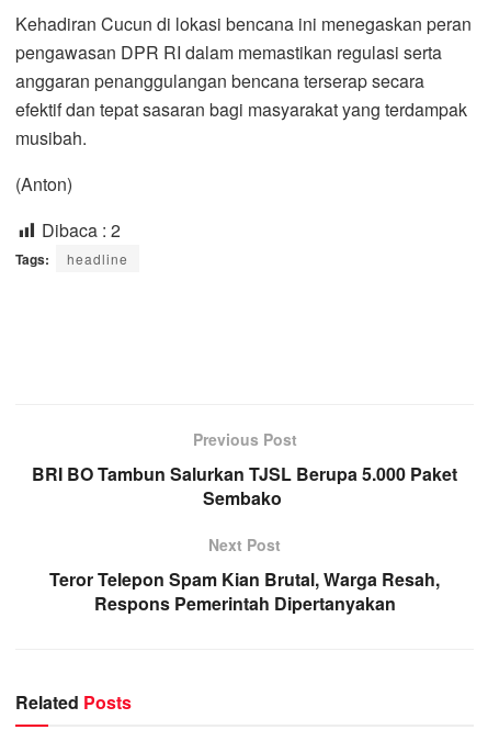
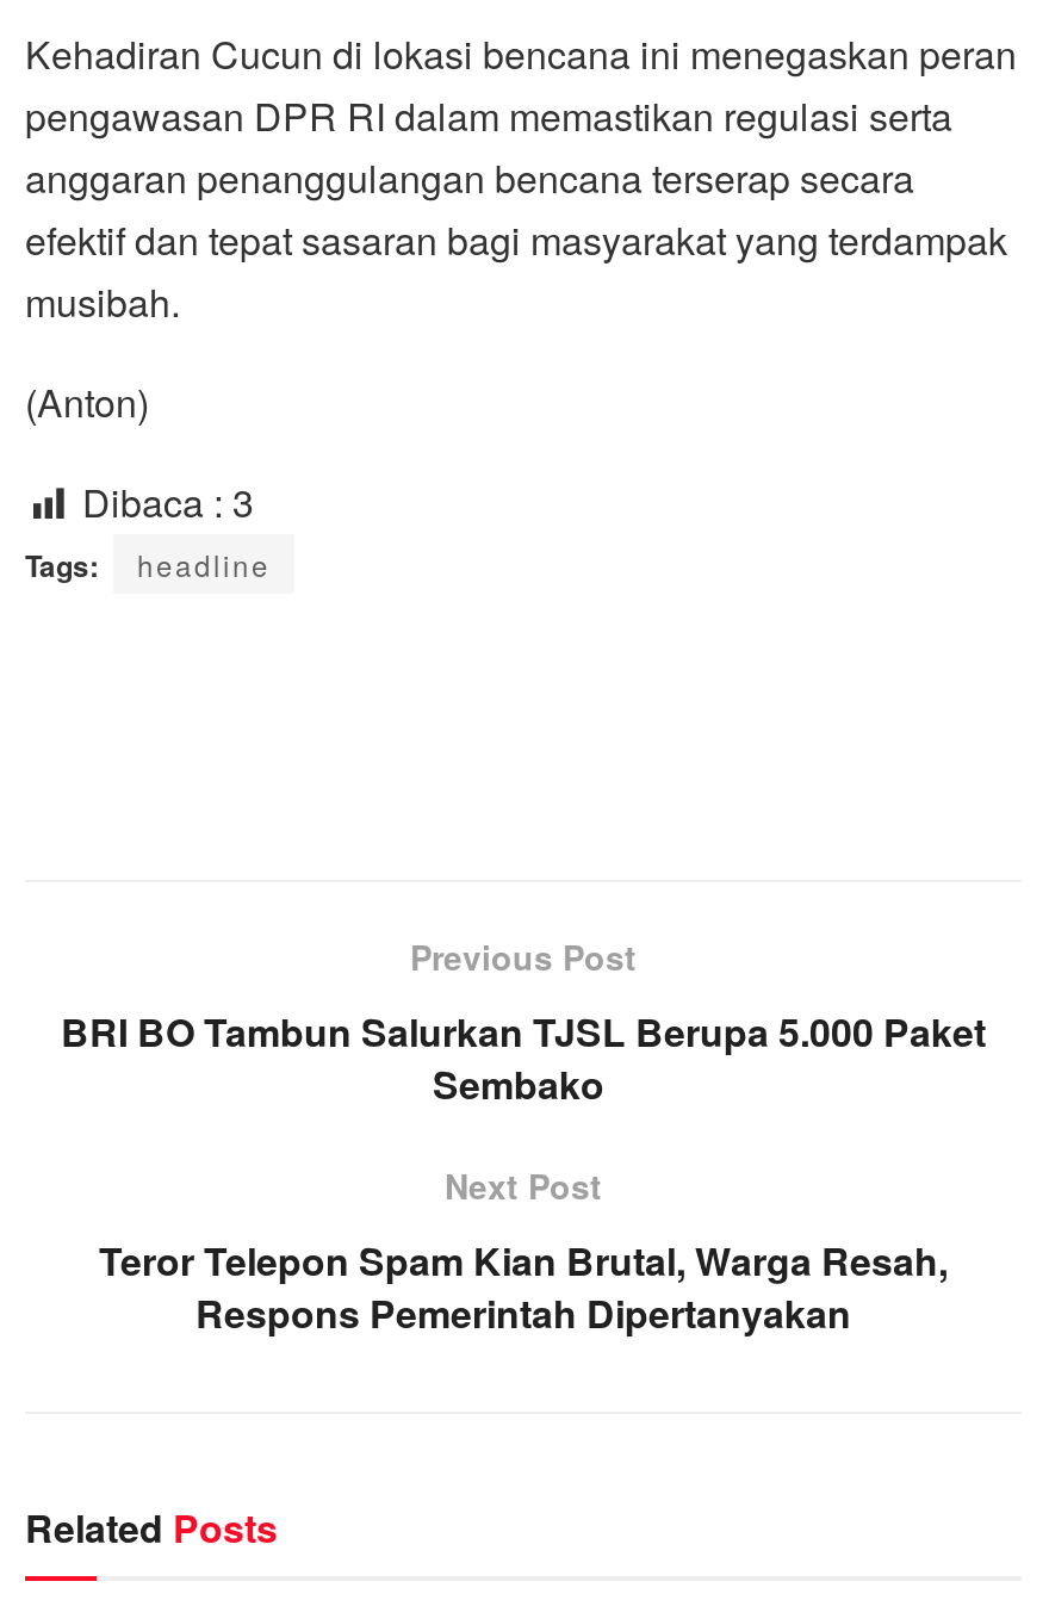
- Dibaca : 2
+ Dibaca : 3
